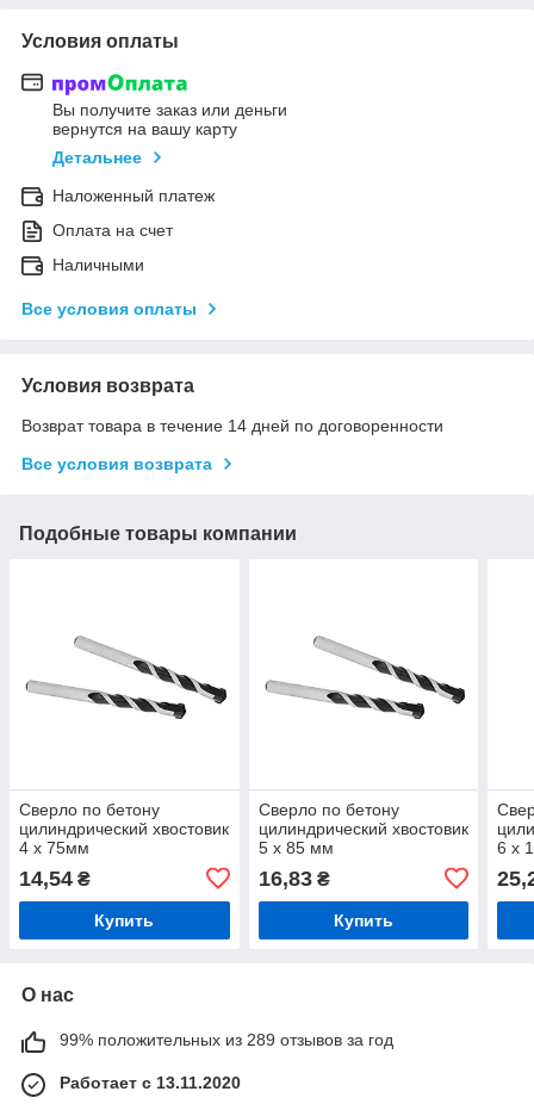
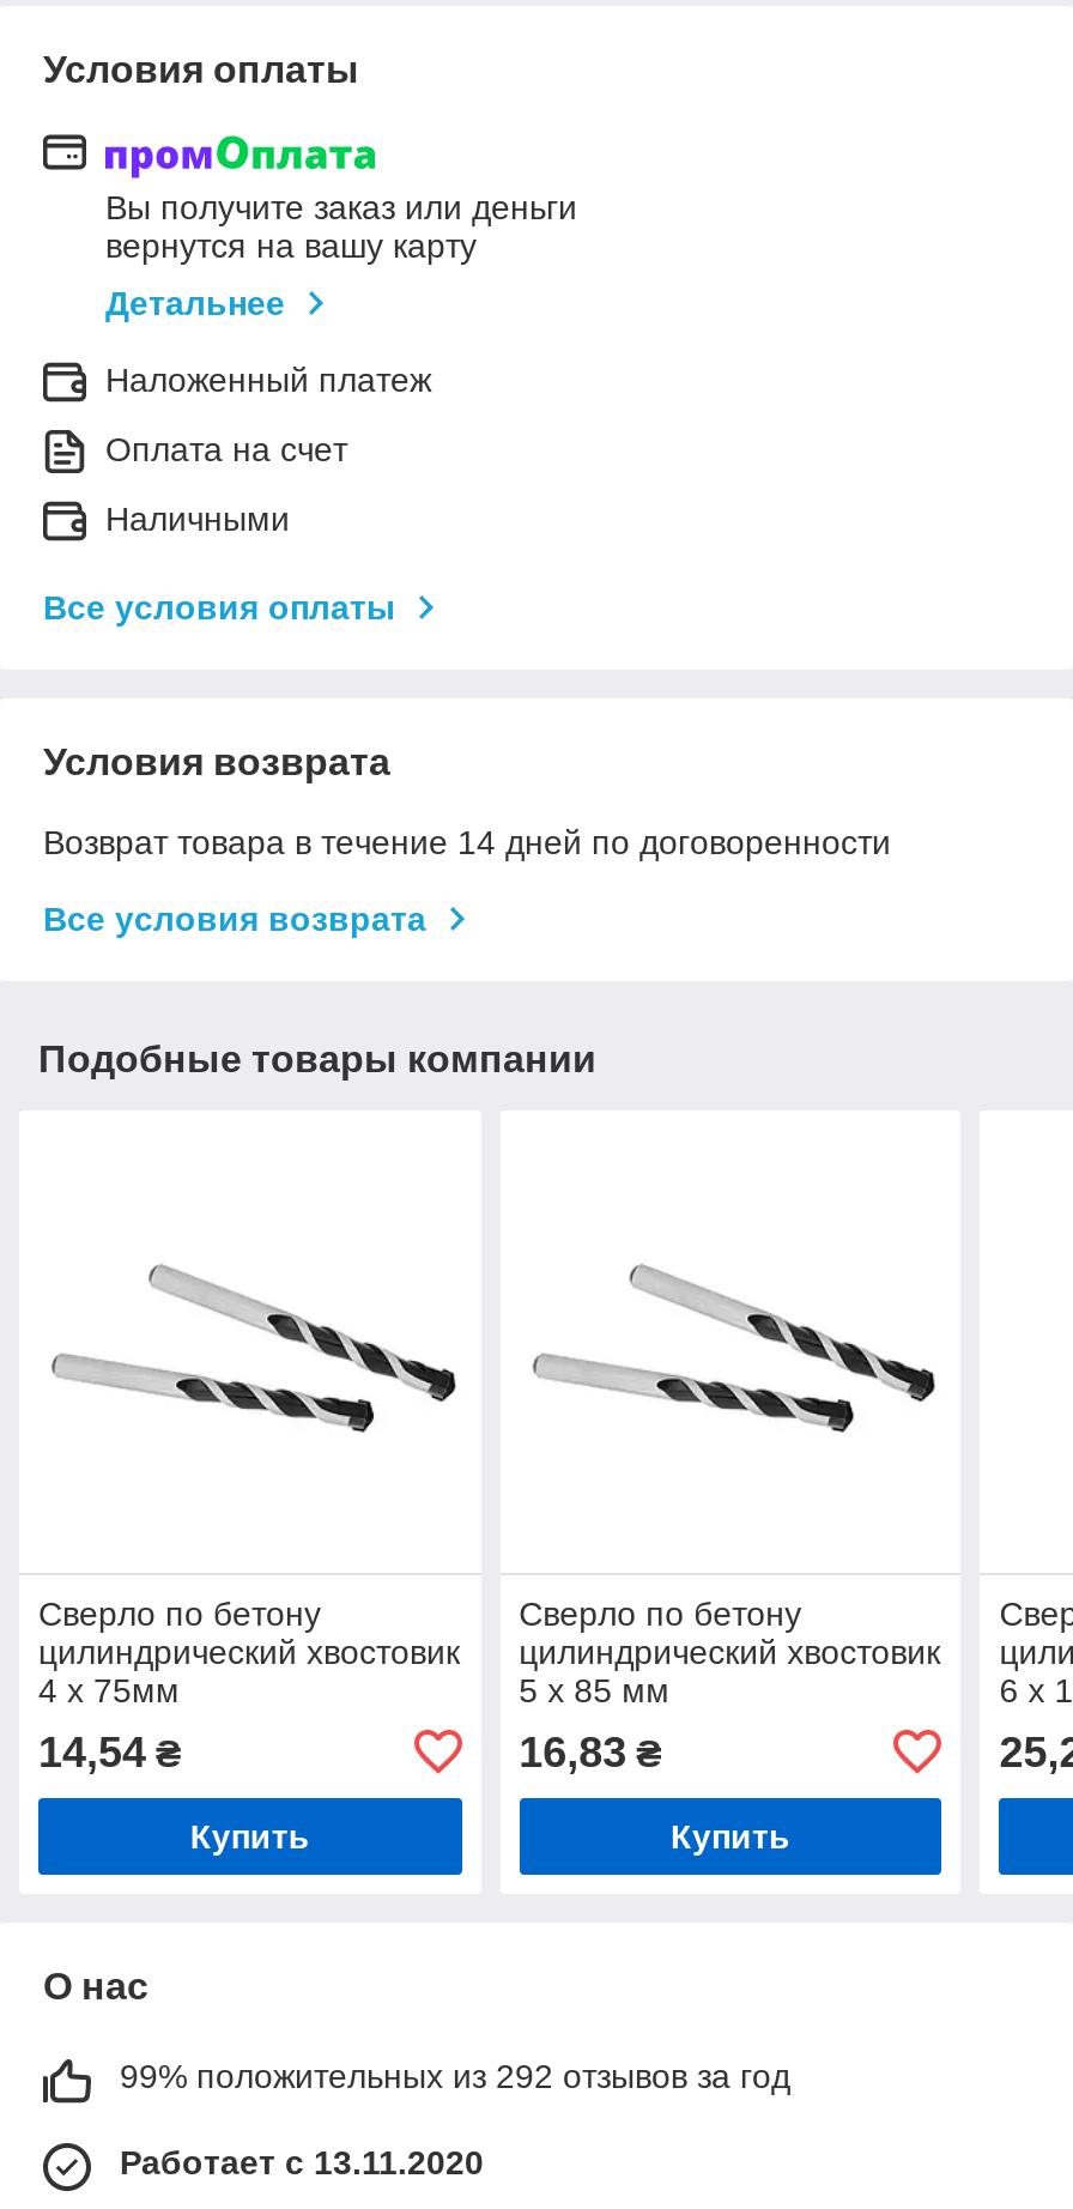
- 99% положительных из 289 отзывов за год
+ 99% положительных из 292 отзывов за год
